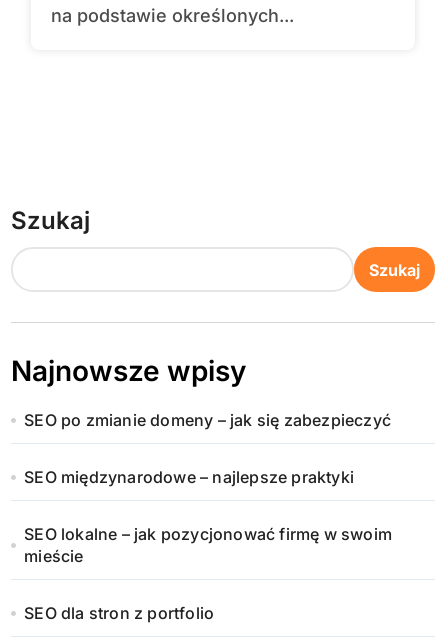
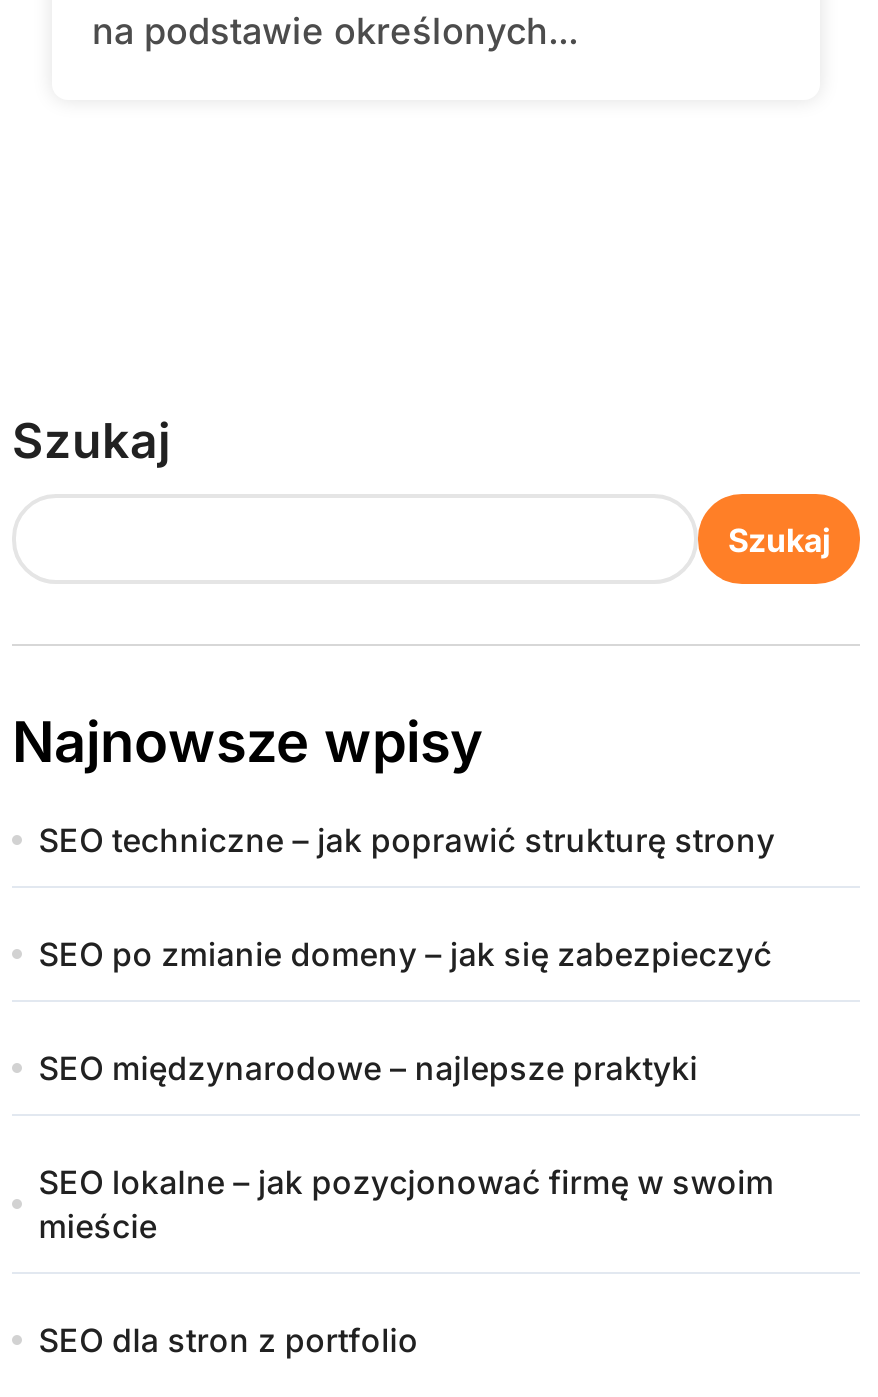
+ SEO techniczne – jak poprawić strukturę strony
